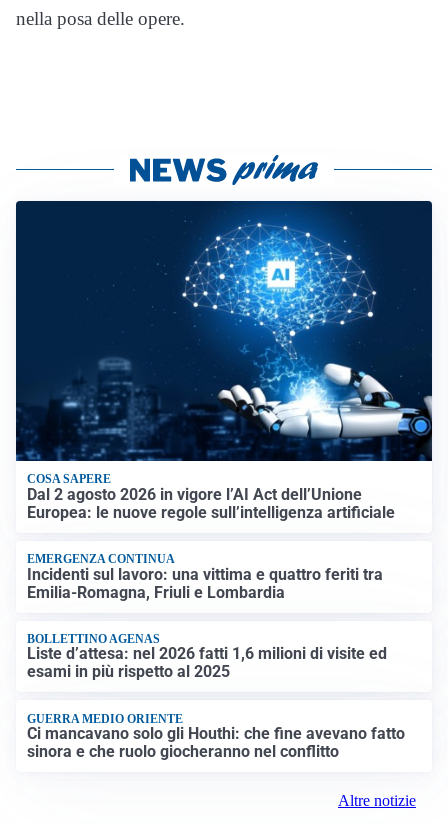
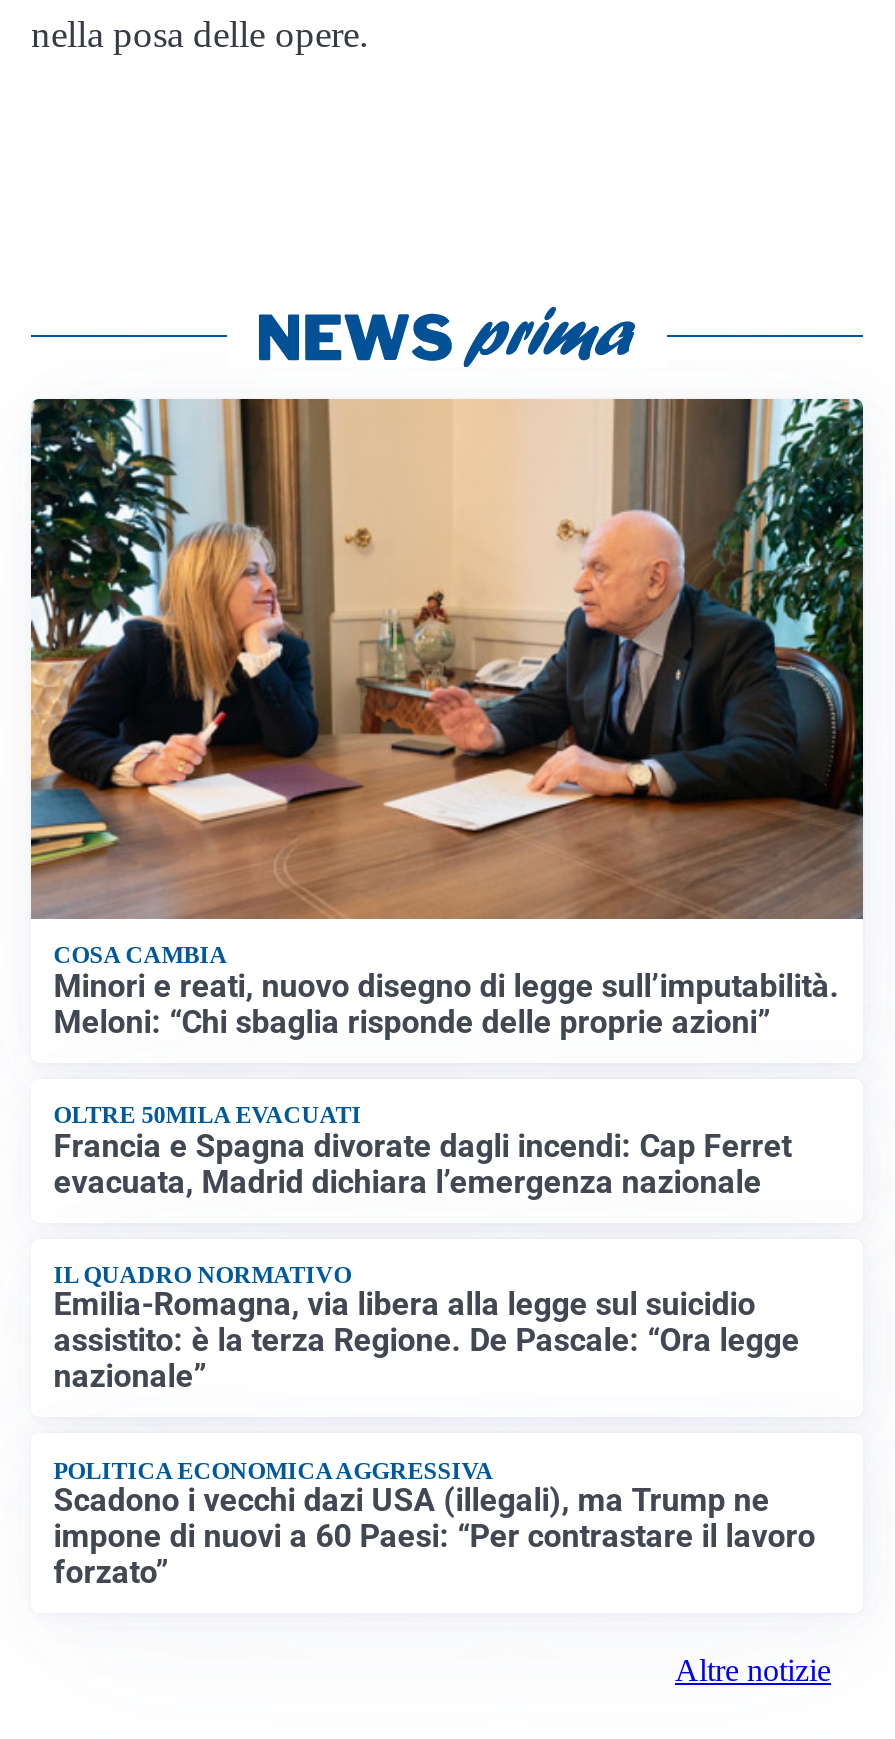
- [image]
- COSA SAPERE
- Dal 2 agosto 2026 in vigore l’AI Act dell’Unione
- Europea: le nuove regole sull’intelligenza artificiale
+ [image]
+ COSA CAMBIA
+ Minori e reati, nuovo disegno di legge sull’imputabilità.
+ Meloni: “Chi sbaglia risponde delle proprie azioni”

- EMERGENZA CONTINUA
- Incidenti sul lavoro: una vittima e quattro feriti tra
- Emilia-Romagna, Friuli e Lombardia
+ OLTRE 50MILA EVACUATI
+ Francia e Spagna divorate dagli incendi: Cap Ferret
+ evacuata, Madrid dichiara l’emergenza nazionale

- BOLLETTINO AGENAS
- Liste d’attesa: nel 2026 fatti 1,6 milioni di visite ed
- esami in più rispetto al 2025
+ IL QUADRO NORMATIVO
+ Emilia-Romagna, via libera alla legge sul suicidio
+ assistito: è la terza Regione. De Pascale: “Ora legge
+ nazionale”

- GUERRA MEDIO ORIENTE
- Ci mancavano solo gli Houthi: che fine avevano fatto
- sinora e che ruolo giocheranno nel conflitto
+ POLITICA ECONOMICA AGGRESSIVA
+ Scadono i vecchi dazi USA (illegali), ma Trump ne
+ impone di nuovi a 60 Paesi: “Per contrastare il lavoro
+ forzato”
